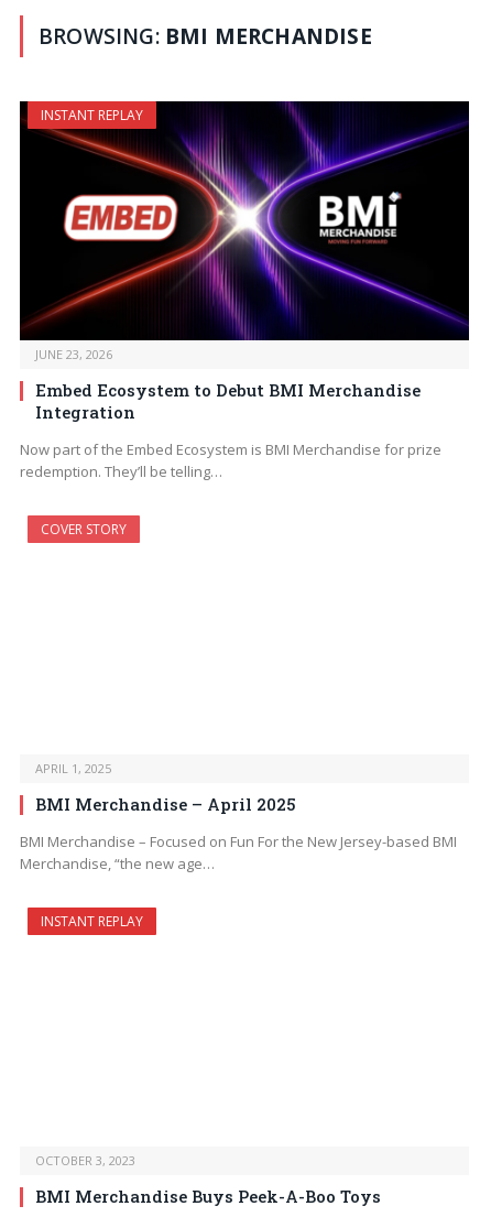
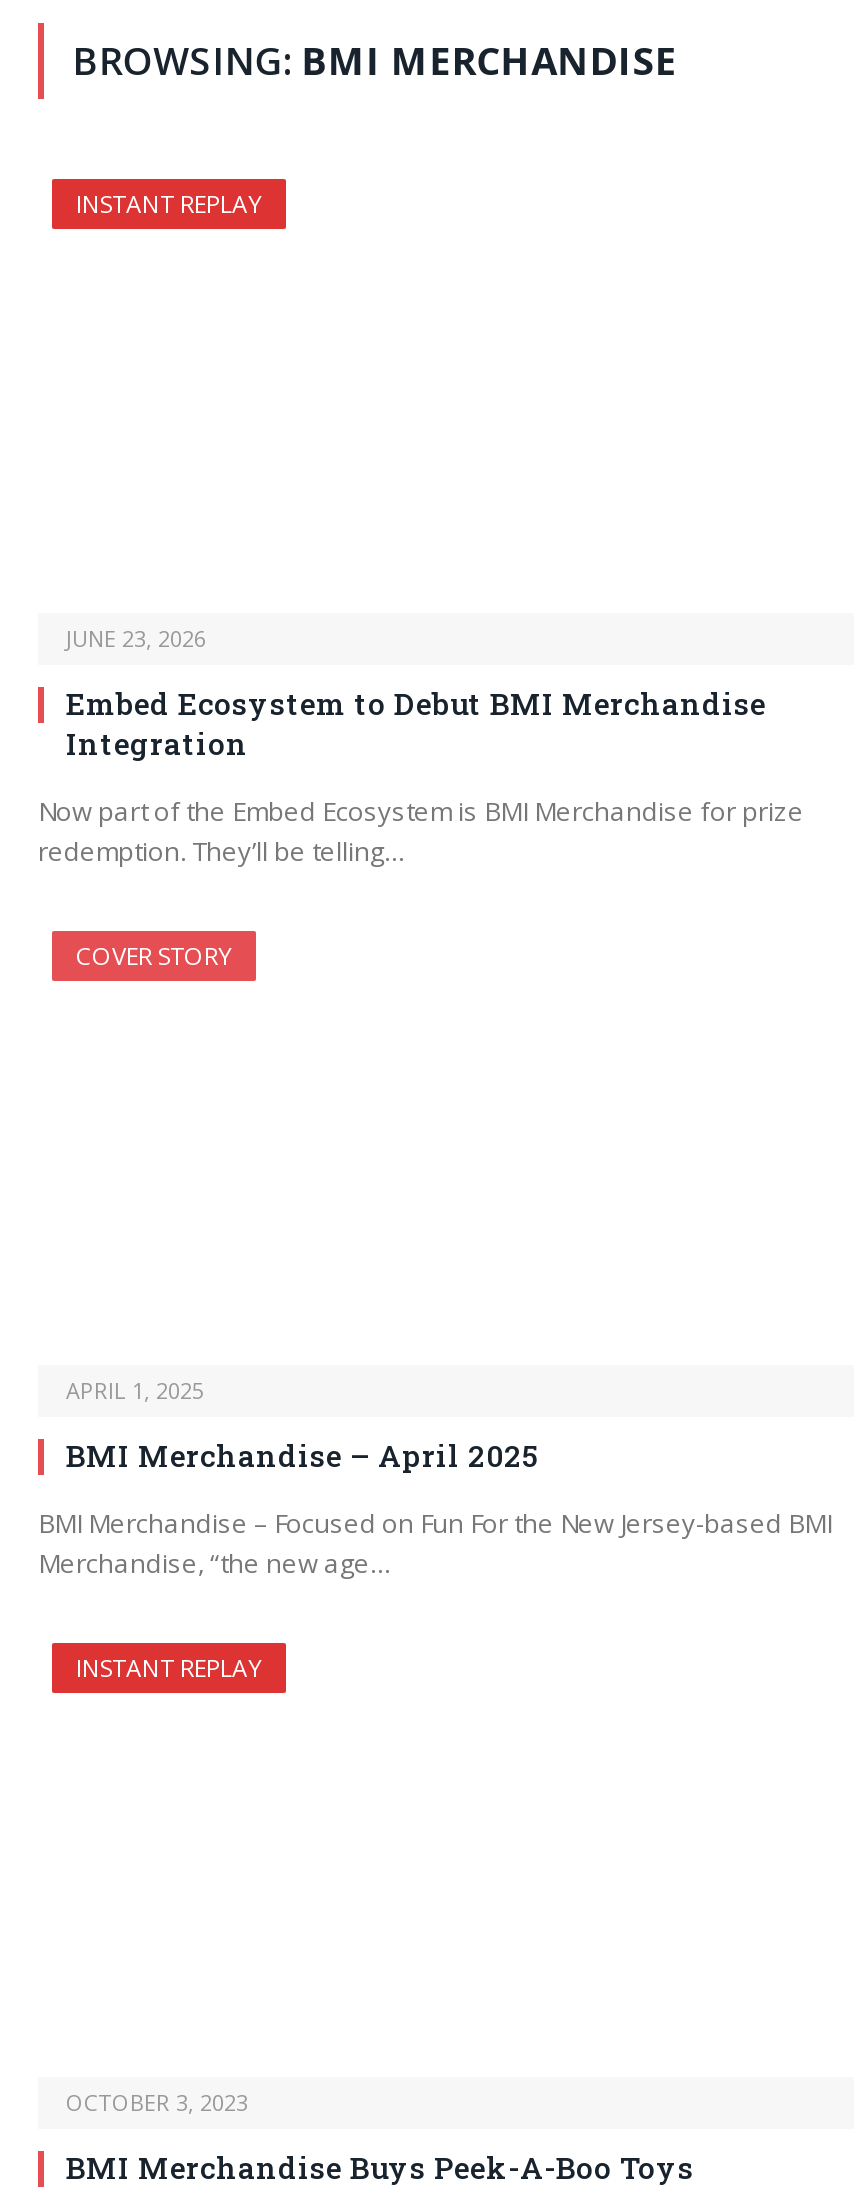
- [image]
